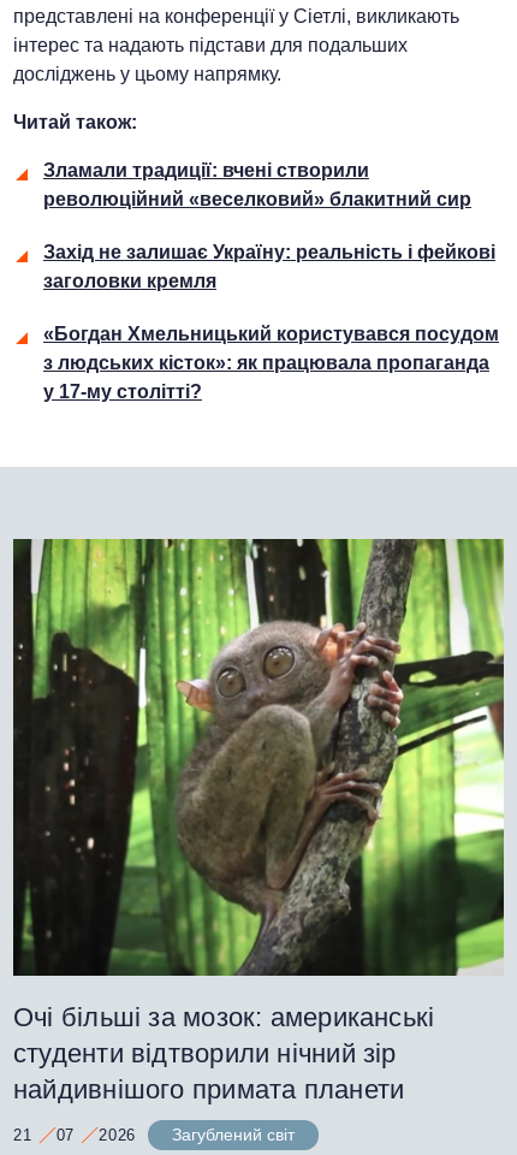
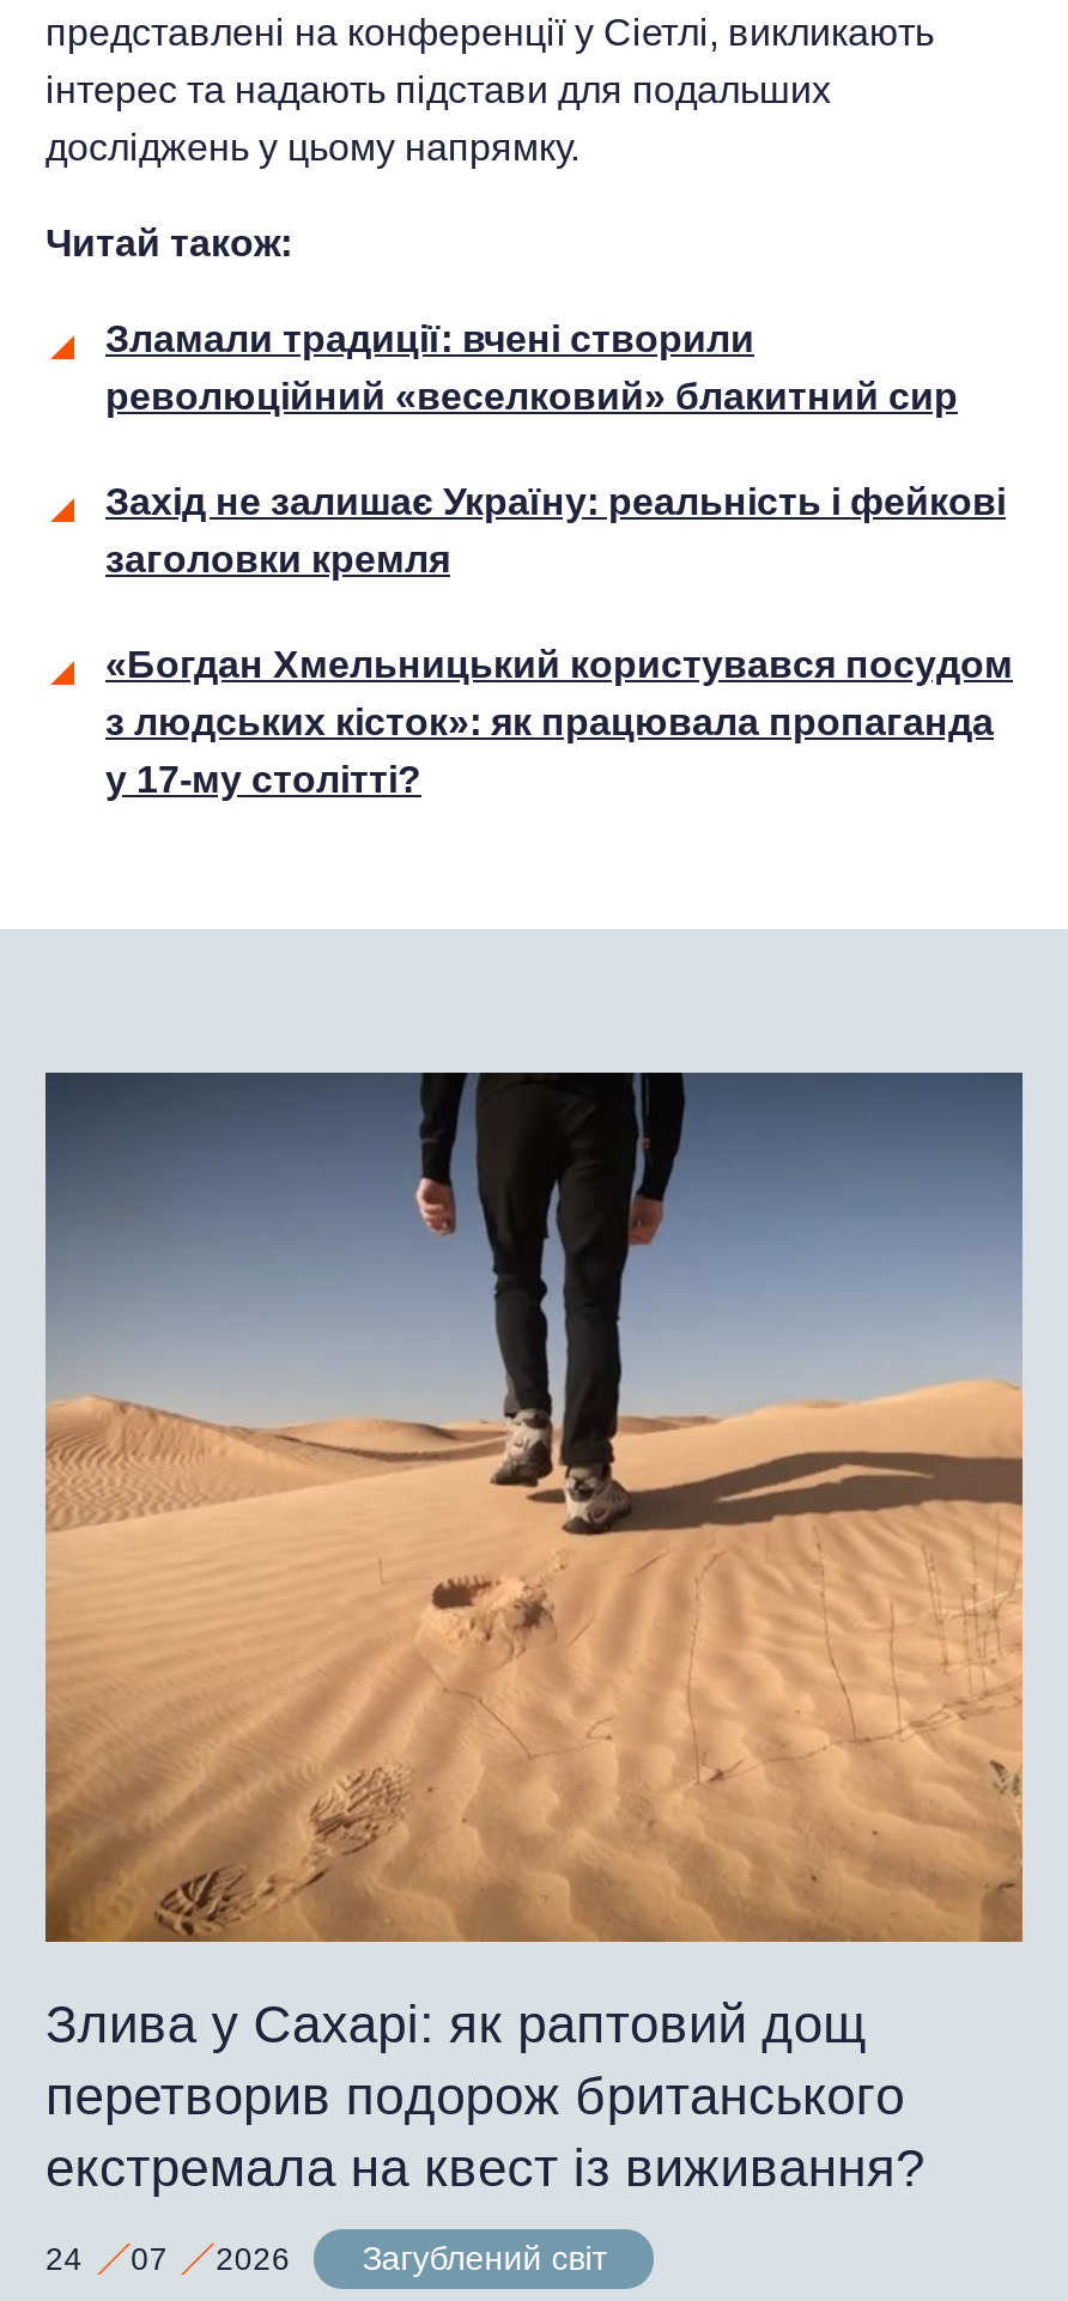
- [image]
- Очі більші за мозок: американські
- студенти відтворили нічний зір
- найдивнішого примата планети
+ [image]
+ Злива у Сахарі: як раптовий дощ
+ перетворив подорож британського
+ екстремала на квест із виживання?

- 21 07 2026 Загублений світ
+ 24 07 2026 Загублений світ
